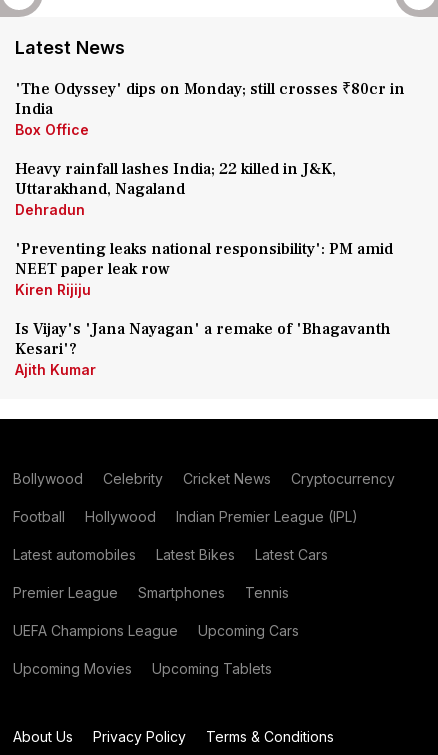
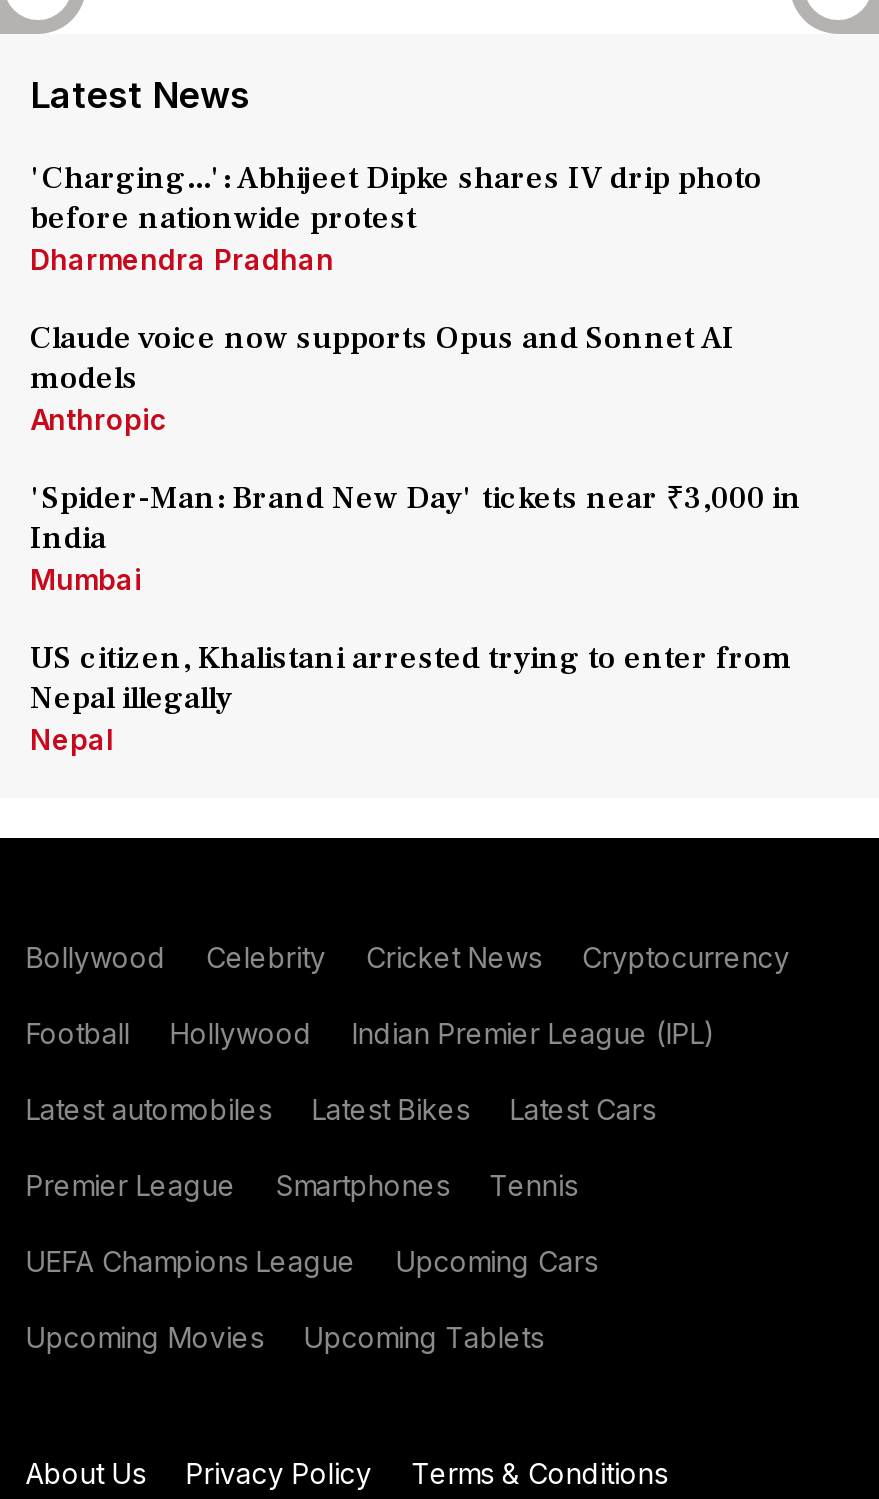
- 'The Odyssey' dips on Monday; still crosses ₹80cr in
+ 'Charging...': Abhijeet Dipke shares IV drip photo
+ before nationwide protest
+ Dharmendra Pradhan
+ Claude voice now supports Opus and Sonnet AI
+ models
+ Anthropic
+ 'Spider-Man: Brand New Day' tickets near ₹3,000 in

moved down: India

- Box Office
- Heavy rainfall lashes India; 22 killed in J&K,
- Uttarakhand, Nagaland
- Dehradun
- 'Preventing leaks national responsibility': PM amid
- NEET paper leak row
- Kiren Rijiju
- Is Vijay's 'Jana Nayagan' a remake of 'Bhagavanth
- Kesari'?
- Ajith Kumar
+ Mumbai
+ US citizen, Khalistani arrested trying to enter from
+ Nepal illegally
+ Nepal
